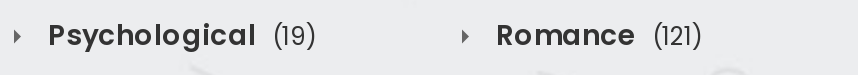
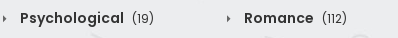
- Romance (121)
+ Romance (112)
